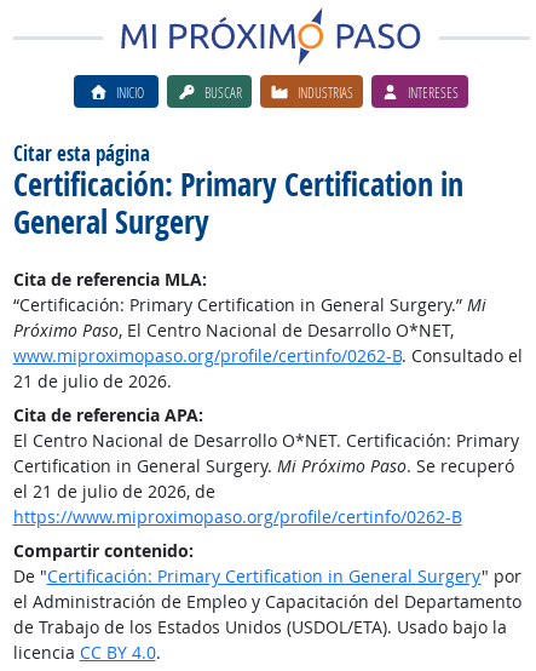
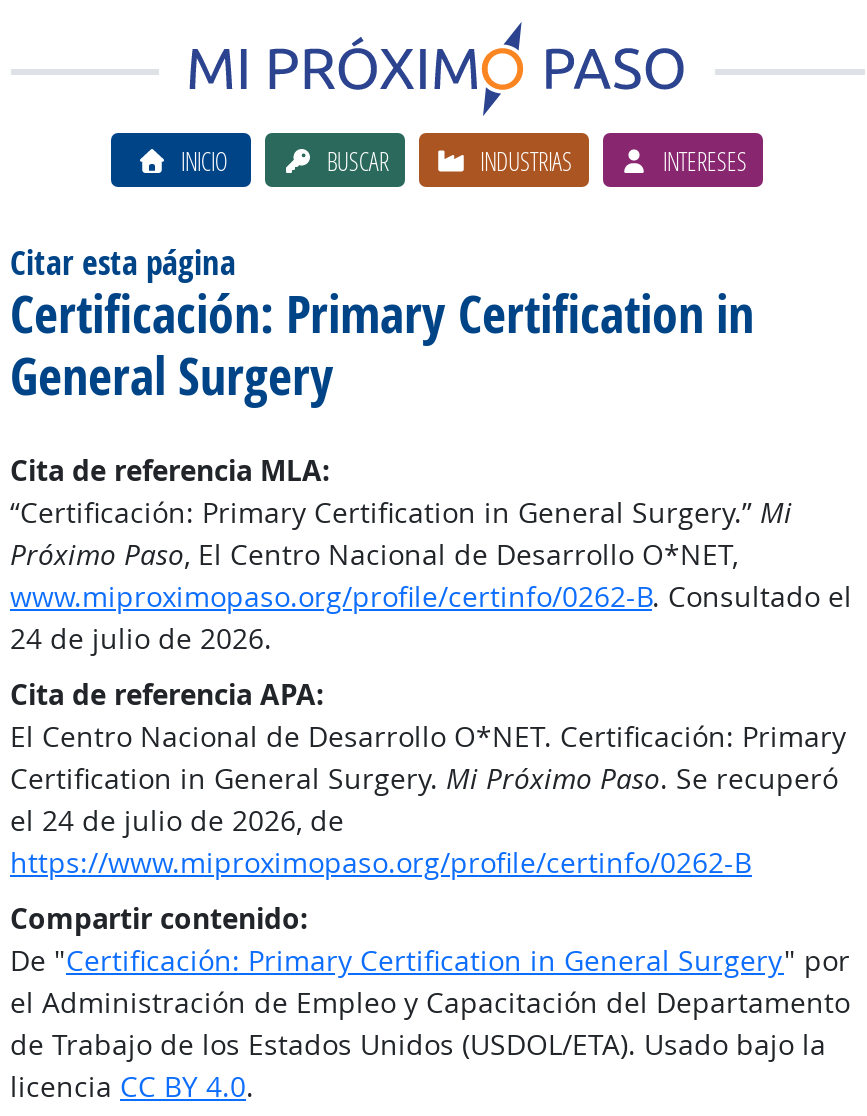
- 21 de julio de 2026.
+ 24 de julio de 2026.

- el 21 de julio de 2026, de
+ el 24 de julio de 2026, de
